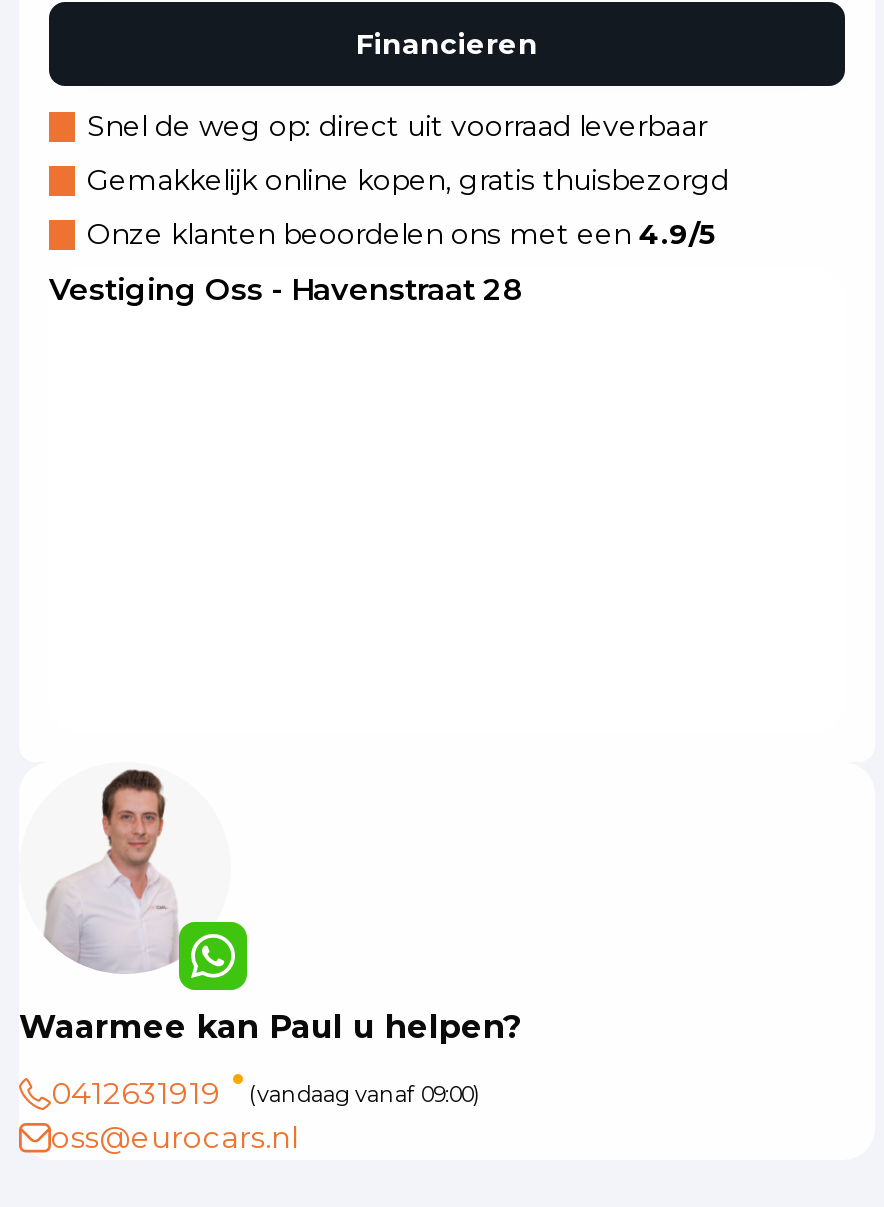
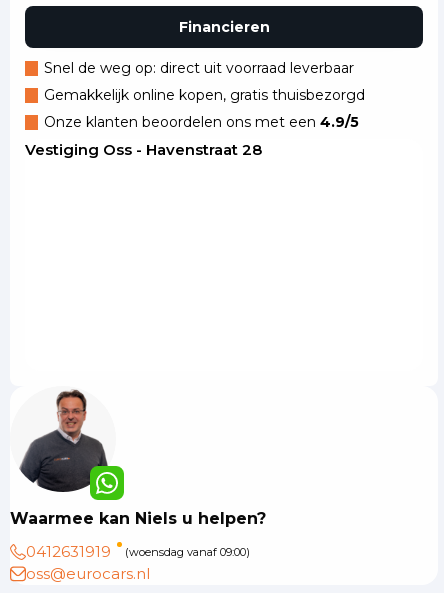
- [image]
- Waarmee kan Paul u helpen?
+ [image]
+ Waarmee kan Niels u helpen?

- (vandaag vanaf 09:00)
+ (woensdag vanaf 09:00)
